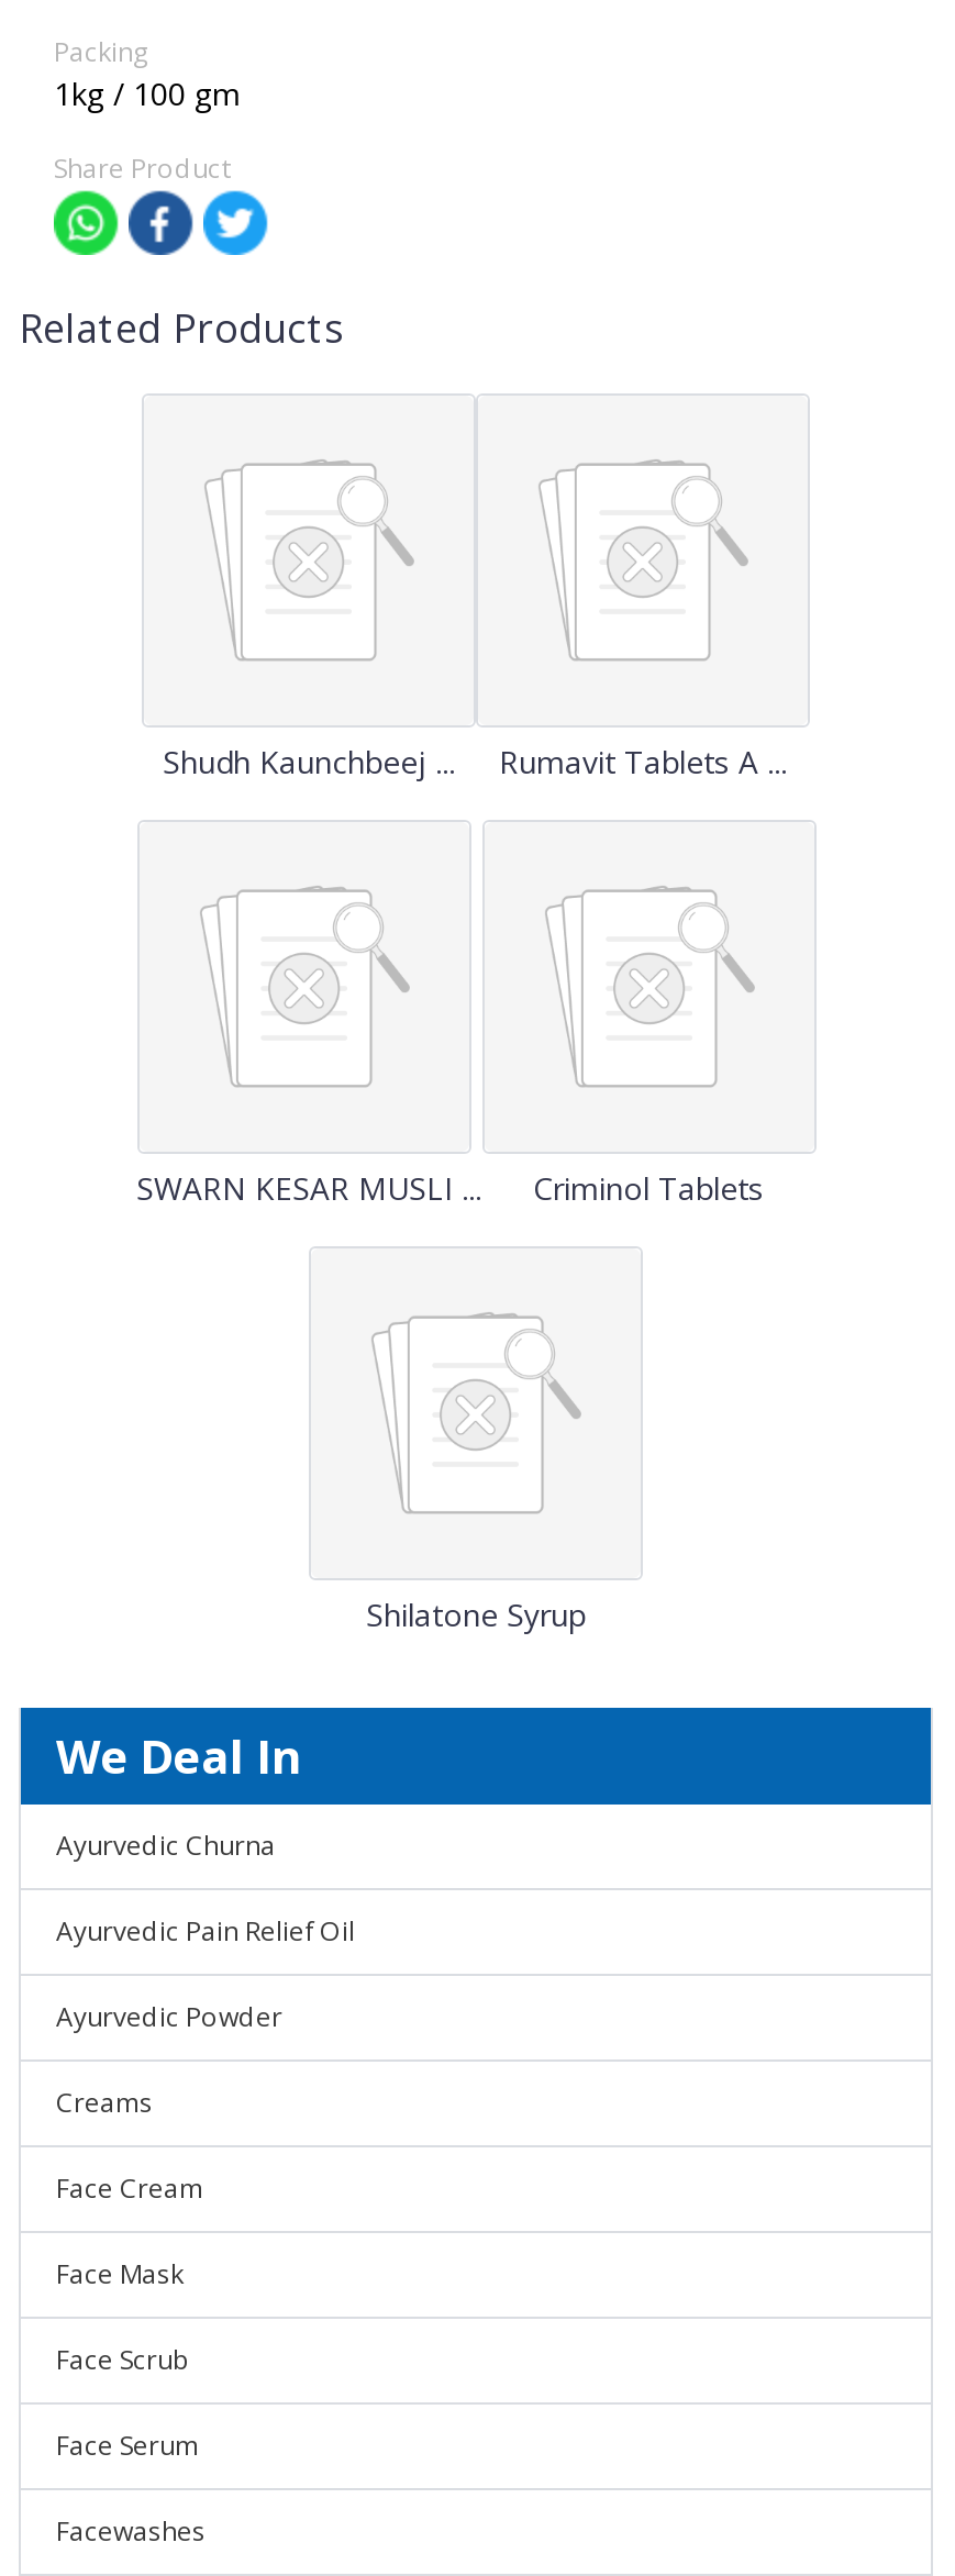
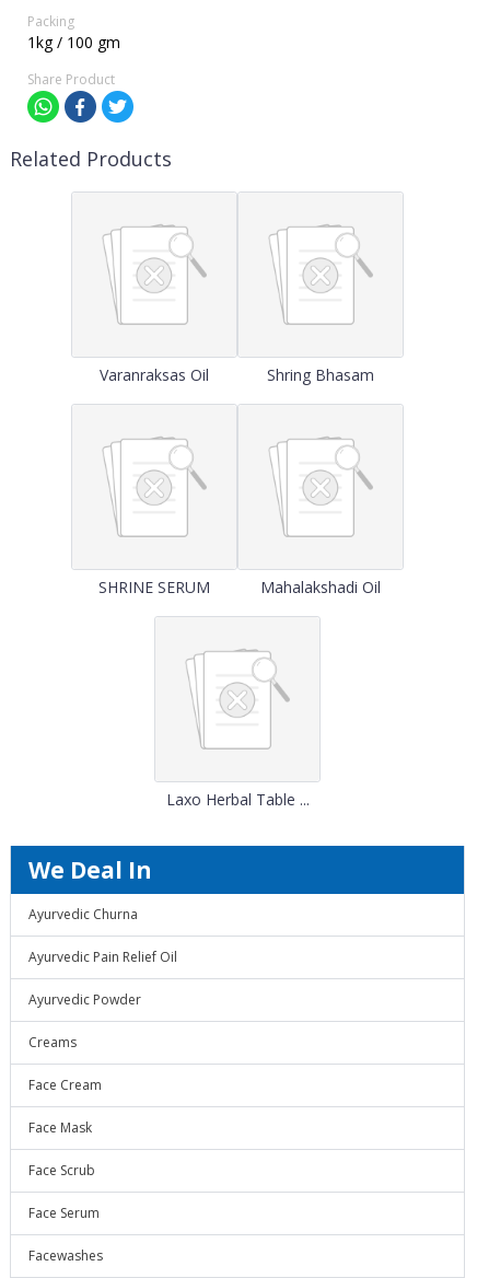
- Shudh Kaunchbeej ...
- Rumavit Tablets A ...
+ Varanraksas Oil
+ Shring Bhasam

- SWARN KESAR MUSLI ...
- Criminol Tablets
+ SHRINE SERUM
+ Mahalakshadi Oil

- Shilatone Syrup
+ Laxo Herbal Table ...
